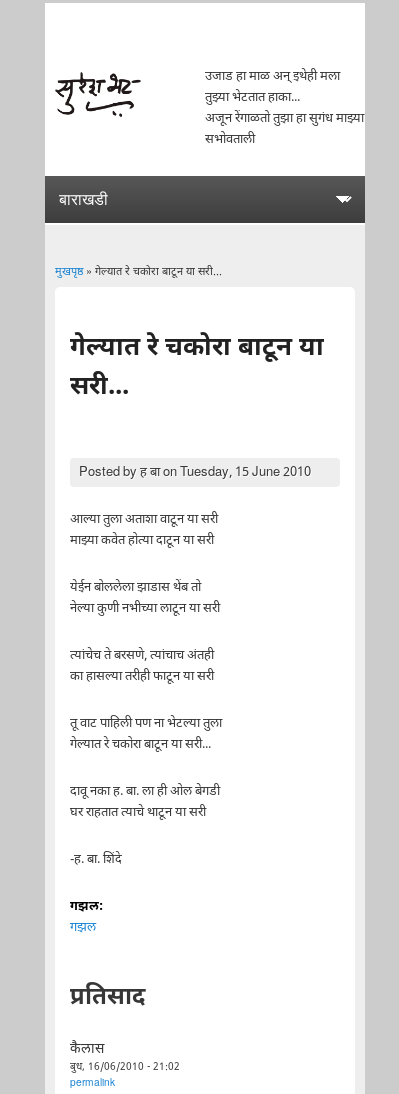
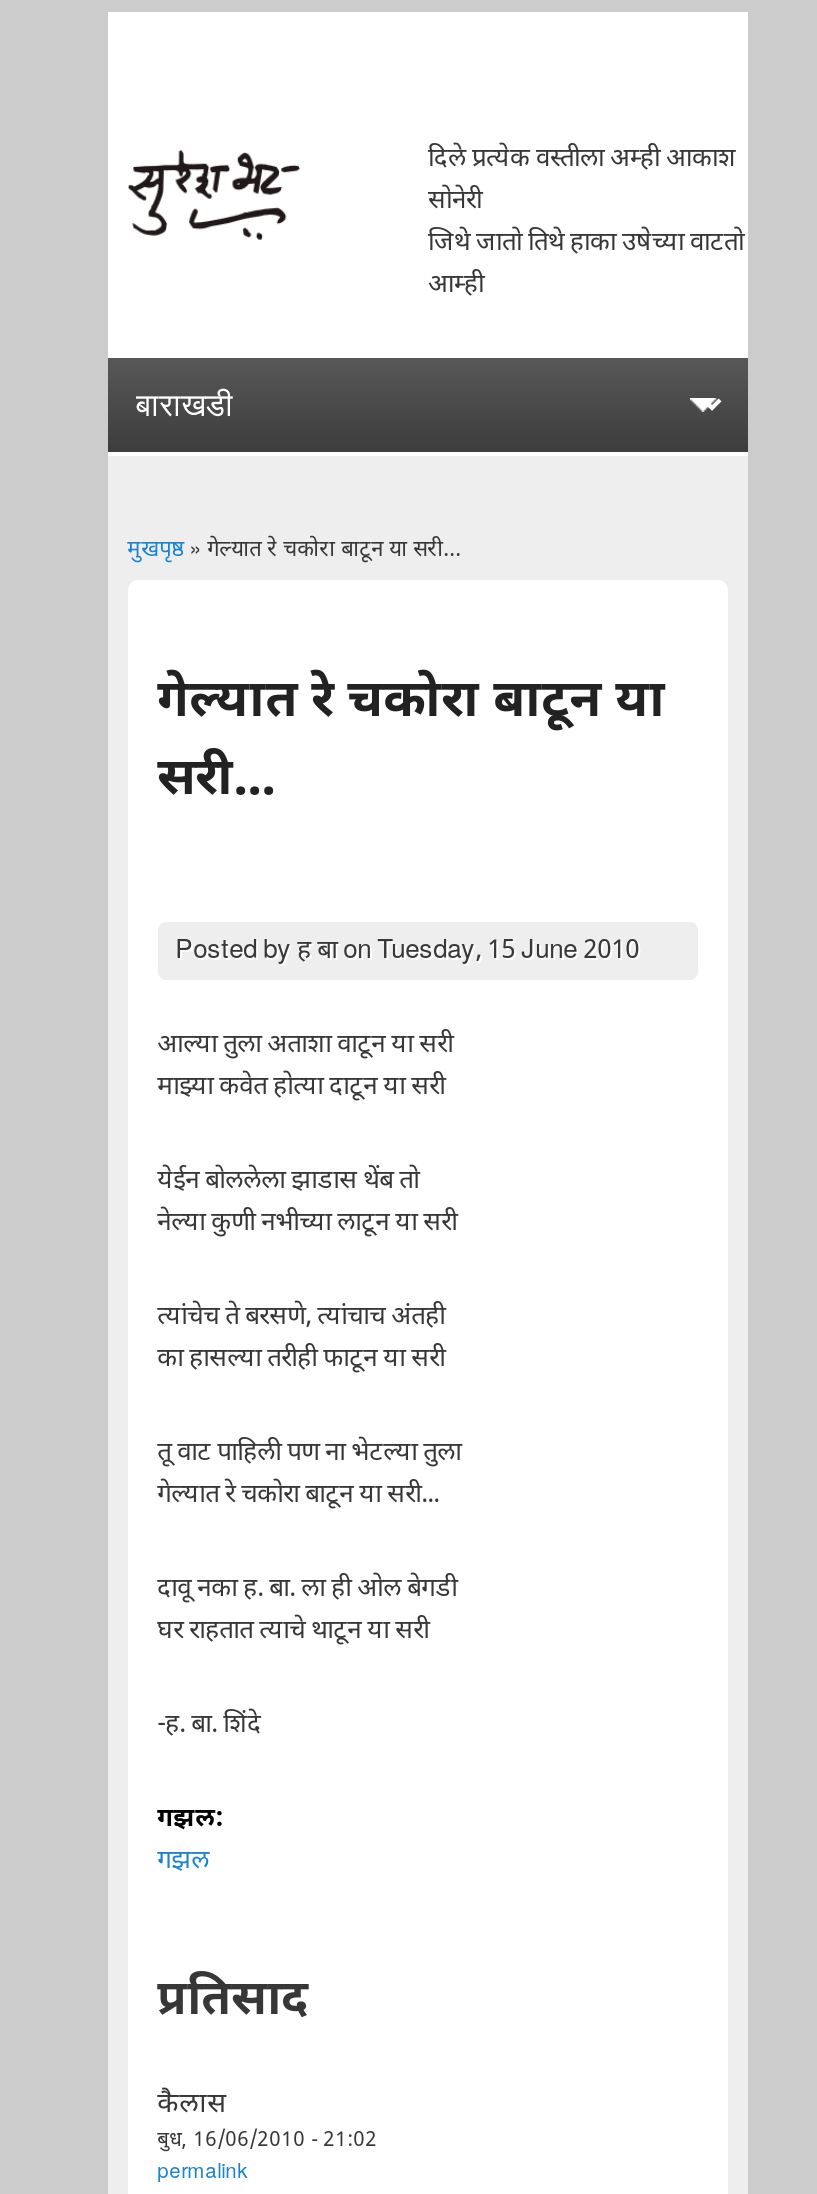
- उजाड हा माळ अन् इथेही मला
- तुझ्या भेटतात हाका...
- अजून रेंगाळतो तुझा हा सुगंध माझ्या
- सभोवताली
+ दिले प्रत्येक वस्तीला अम्ही आकाश
+ सोनेरी
+ जिथे जातो तिथे हाका उषेच्या वाटतो
+ आम्ही
